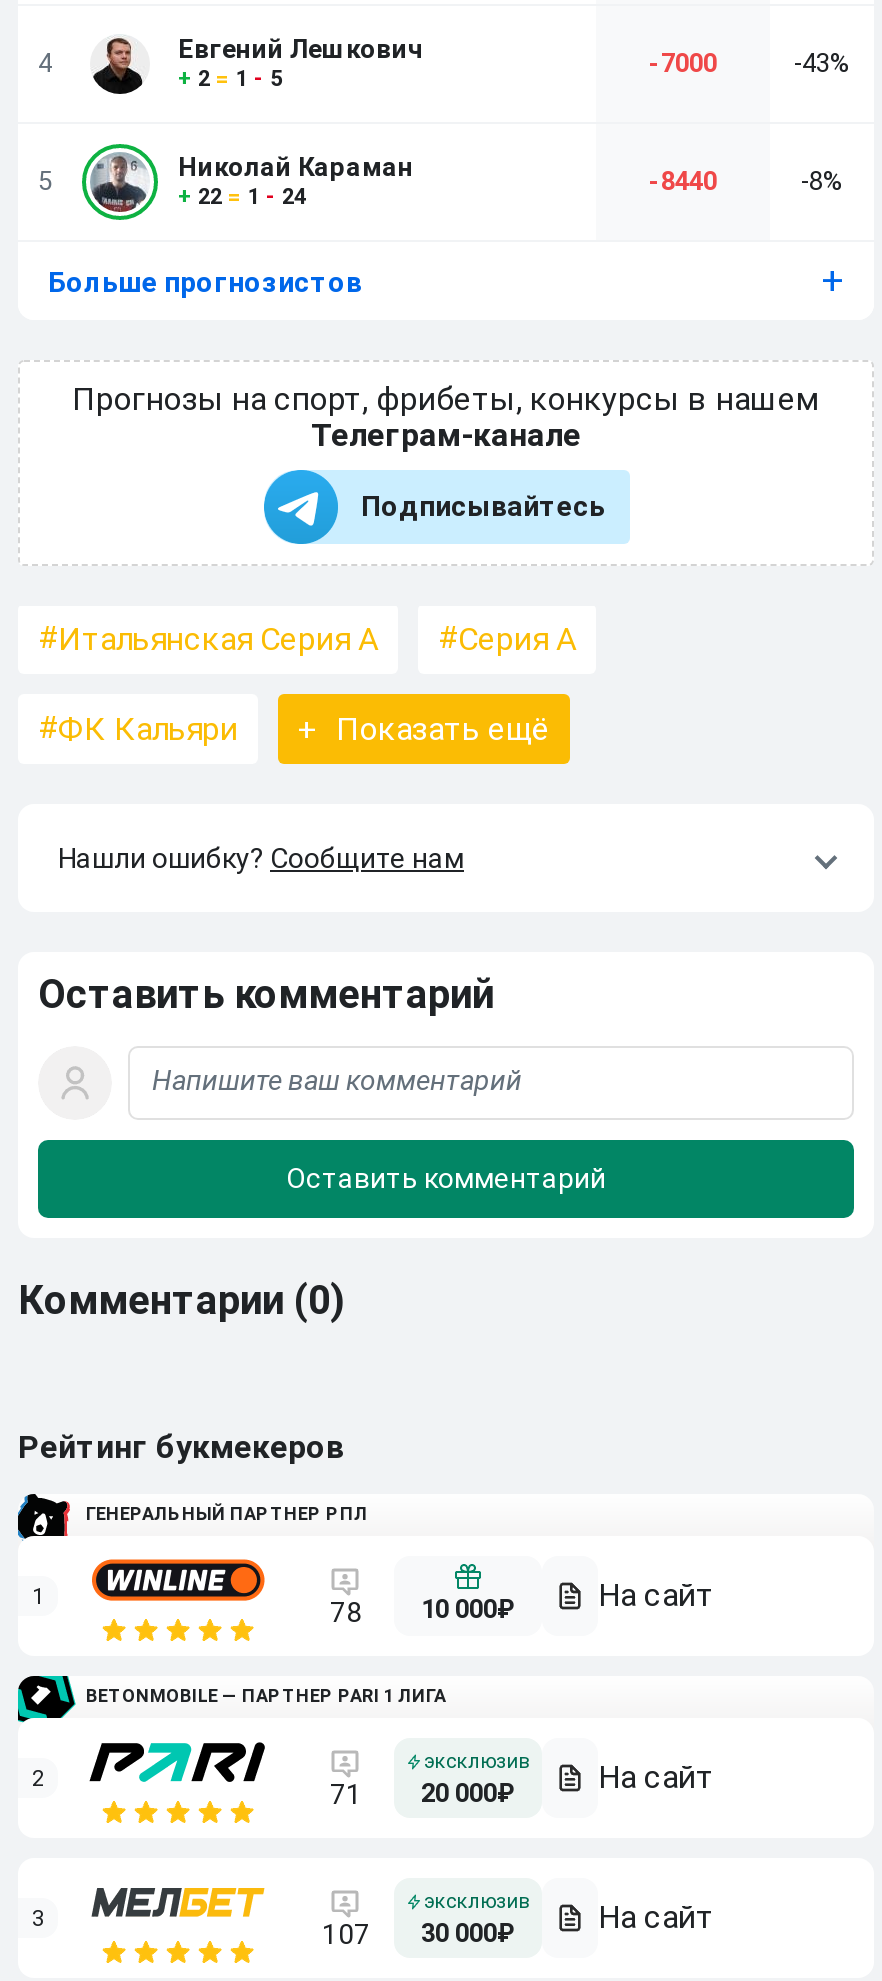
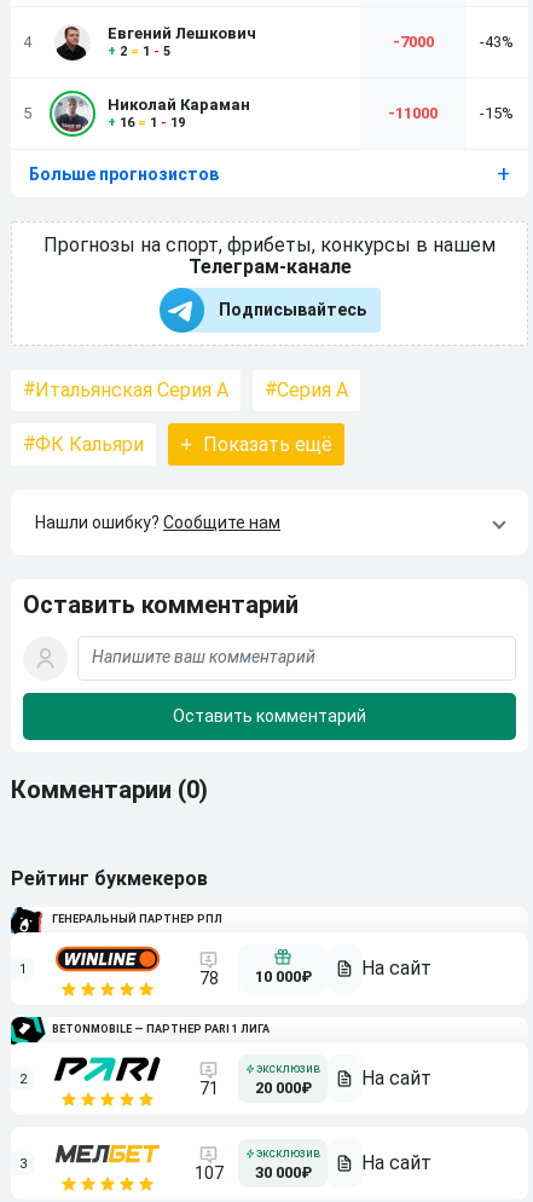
- -8440
+ -11000

- -8%
+ -15%

- + 22 = 1 - 24
+ + 16 = 1 - 19
